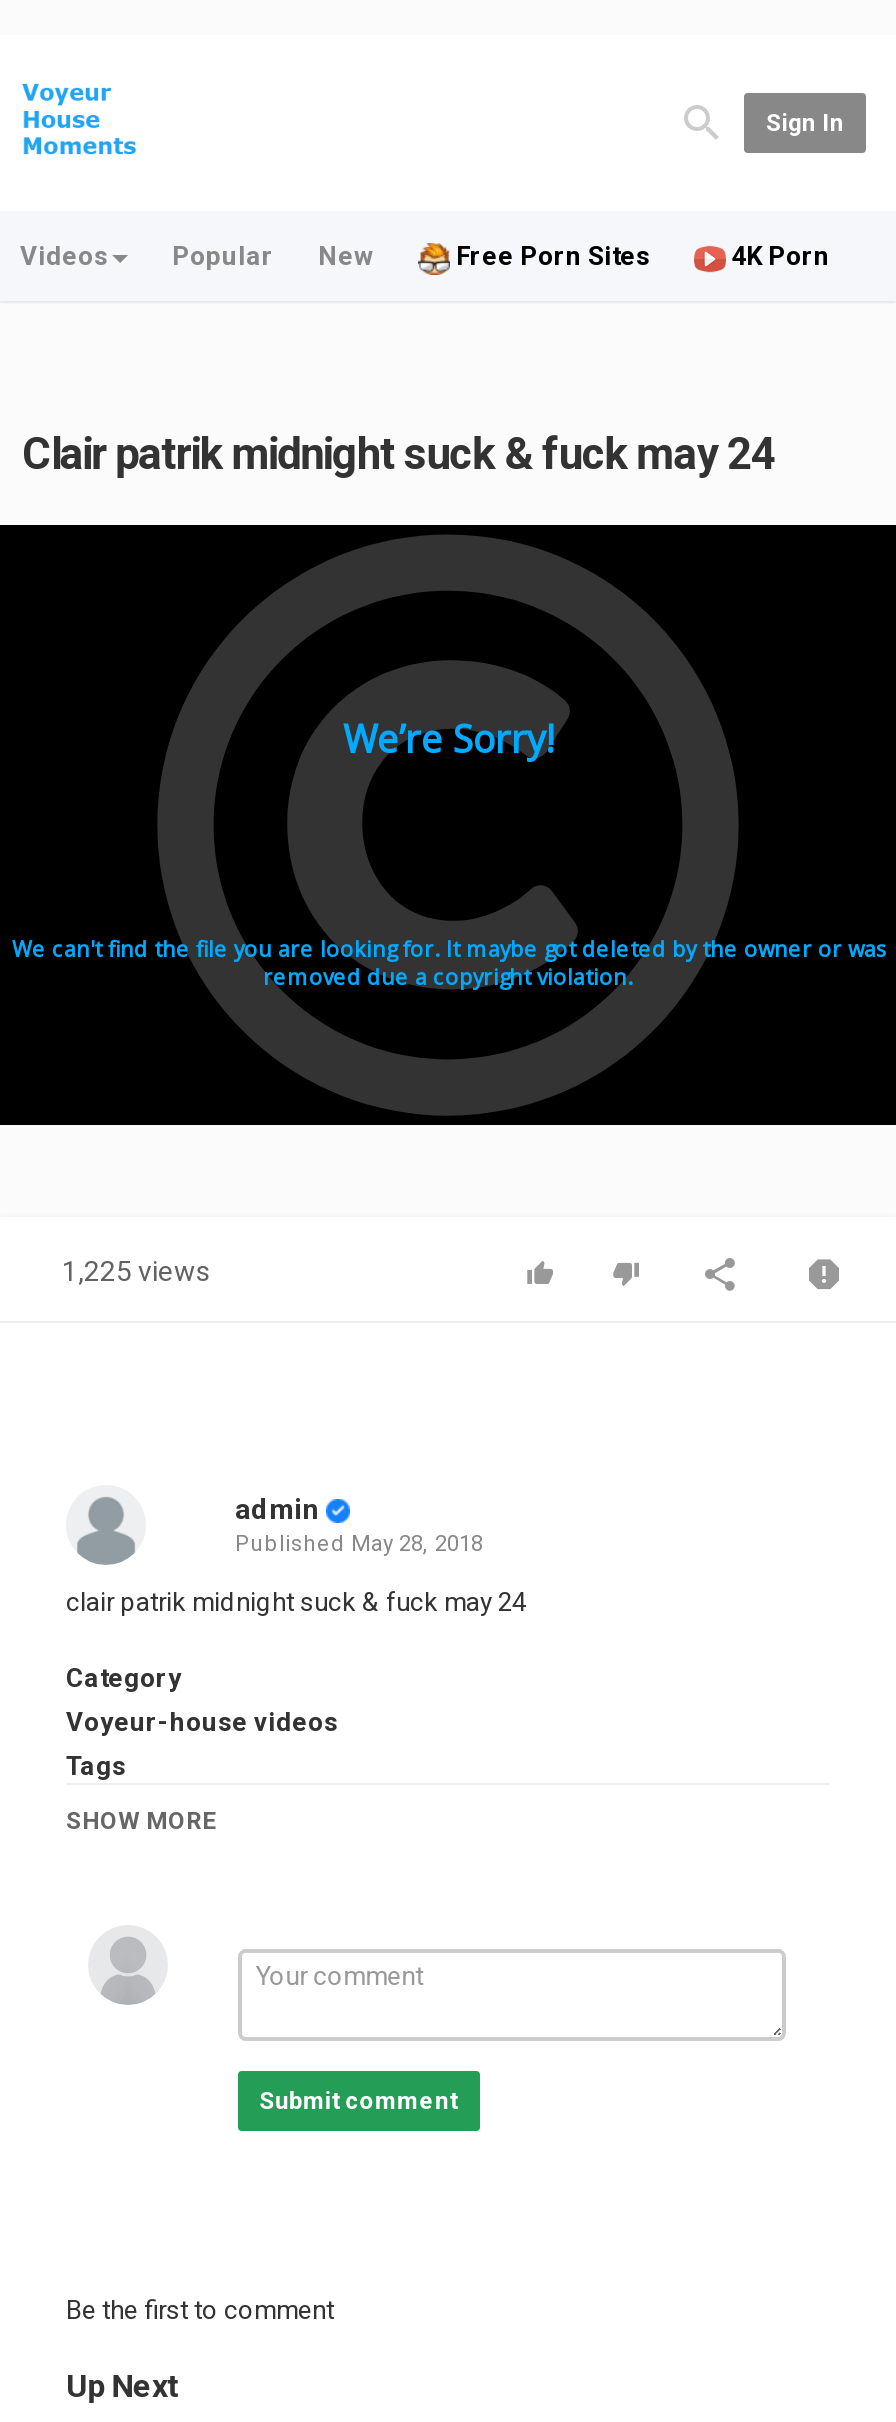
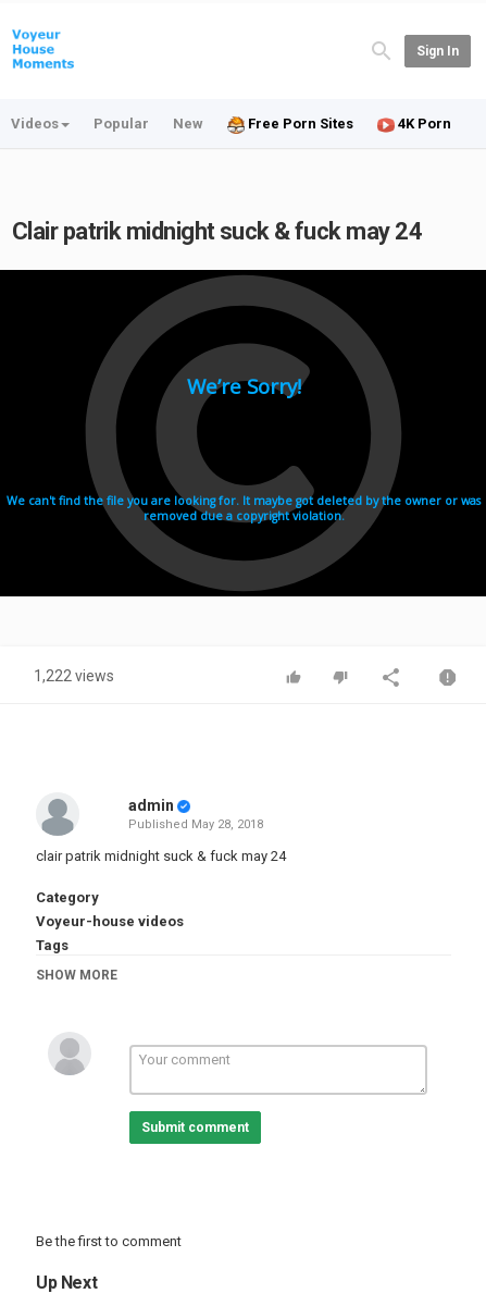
- 1,225 views
+ 1,222 views
